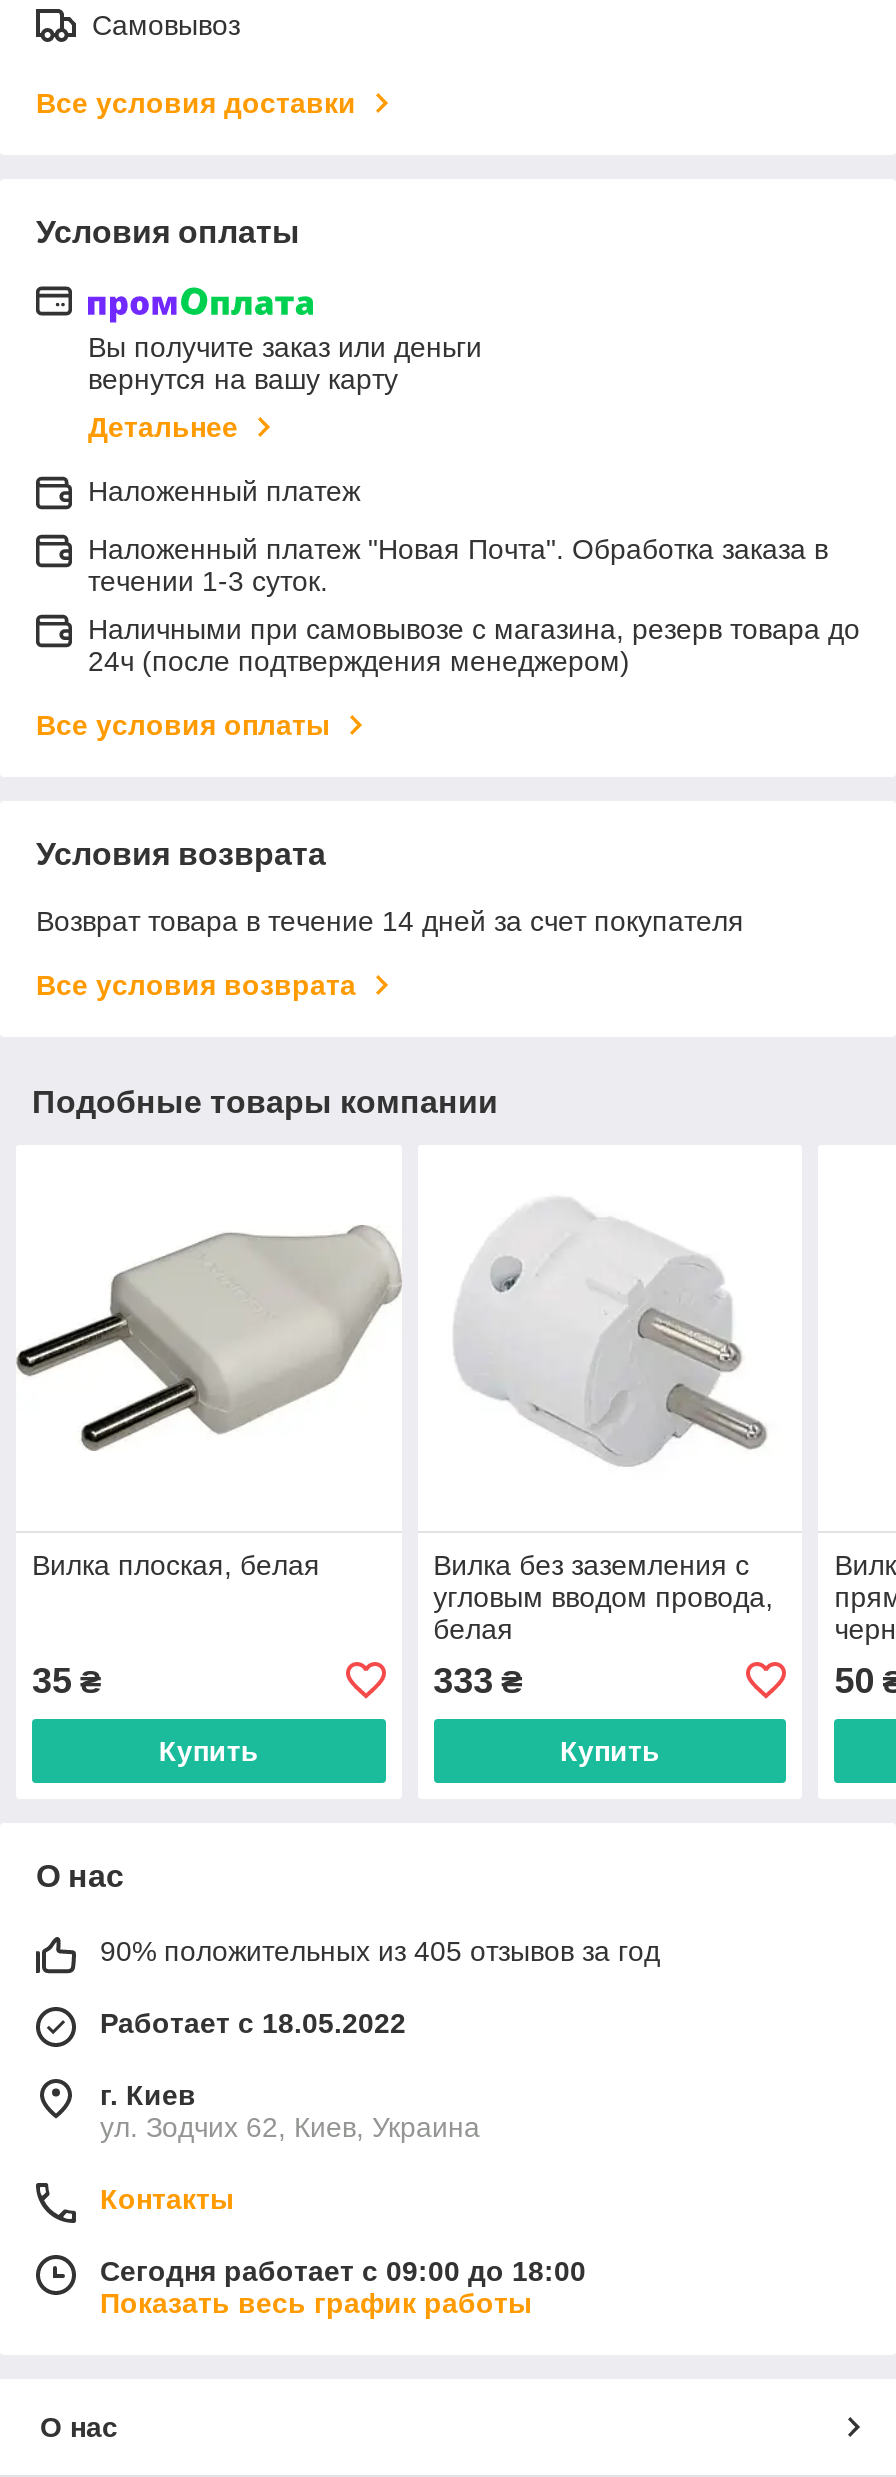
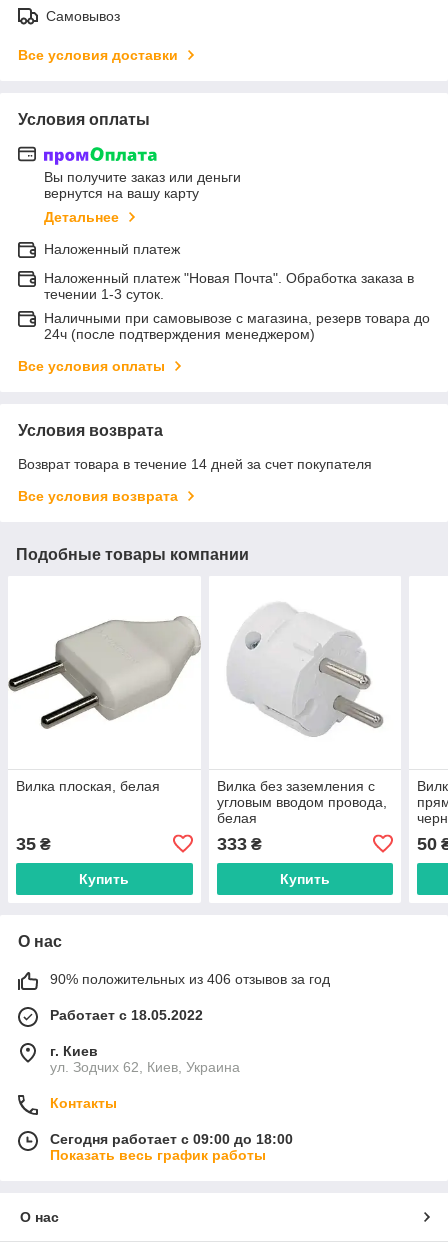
- 90% положительных из 405 отзывов за год
+ 90% положительных из 406 отзывов за год
